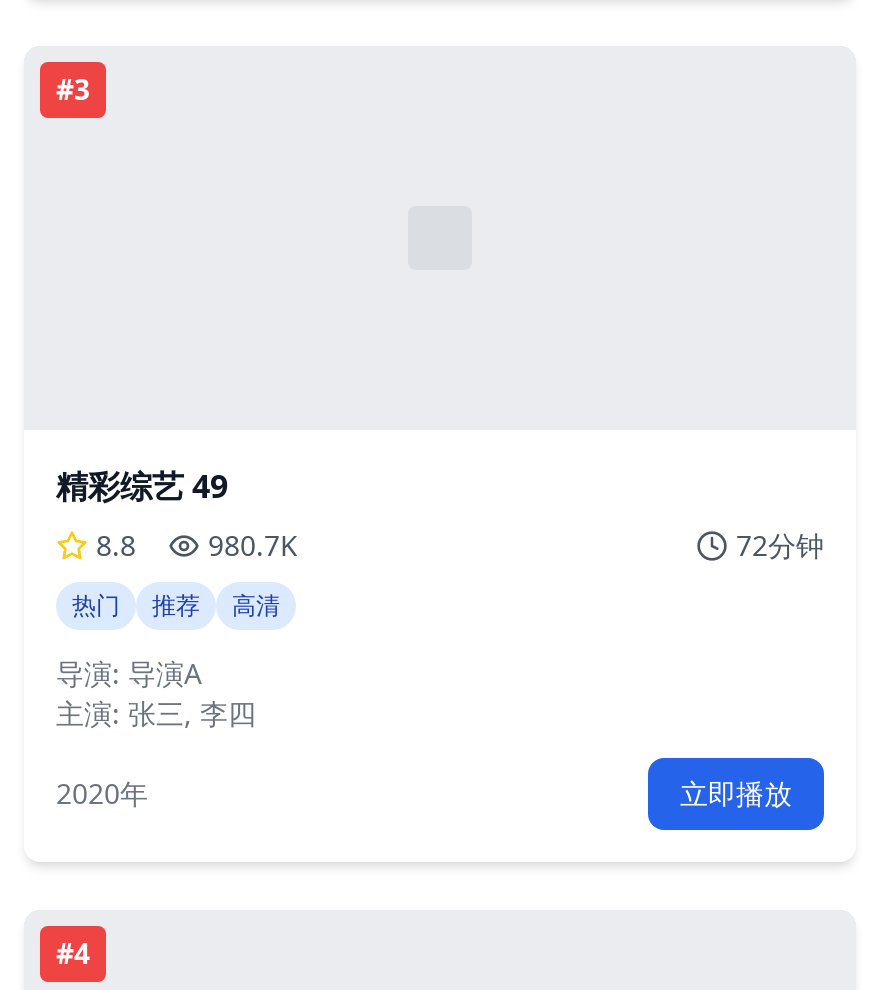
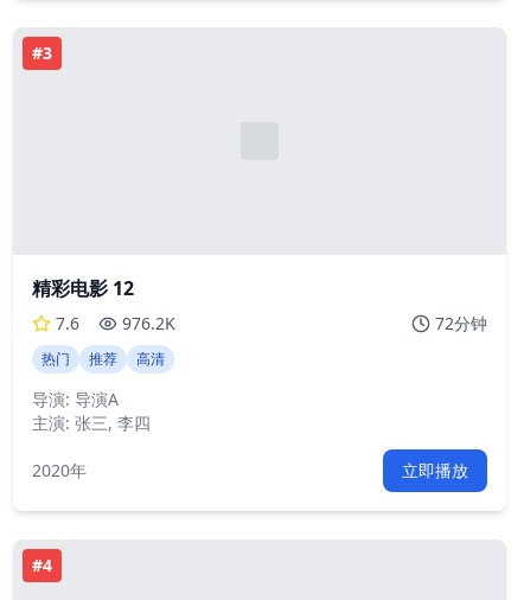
- 精彩综艺 49
- 8.8
- 980.7K
+ 精彩电影 12
+ 7.6
+ 976.2K
